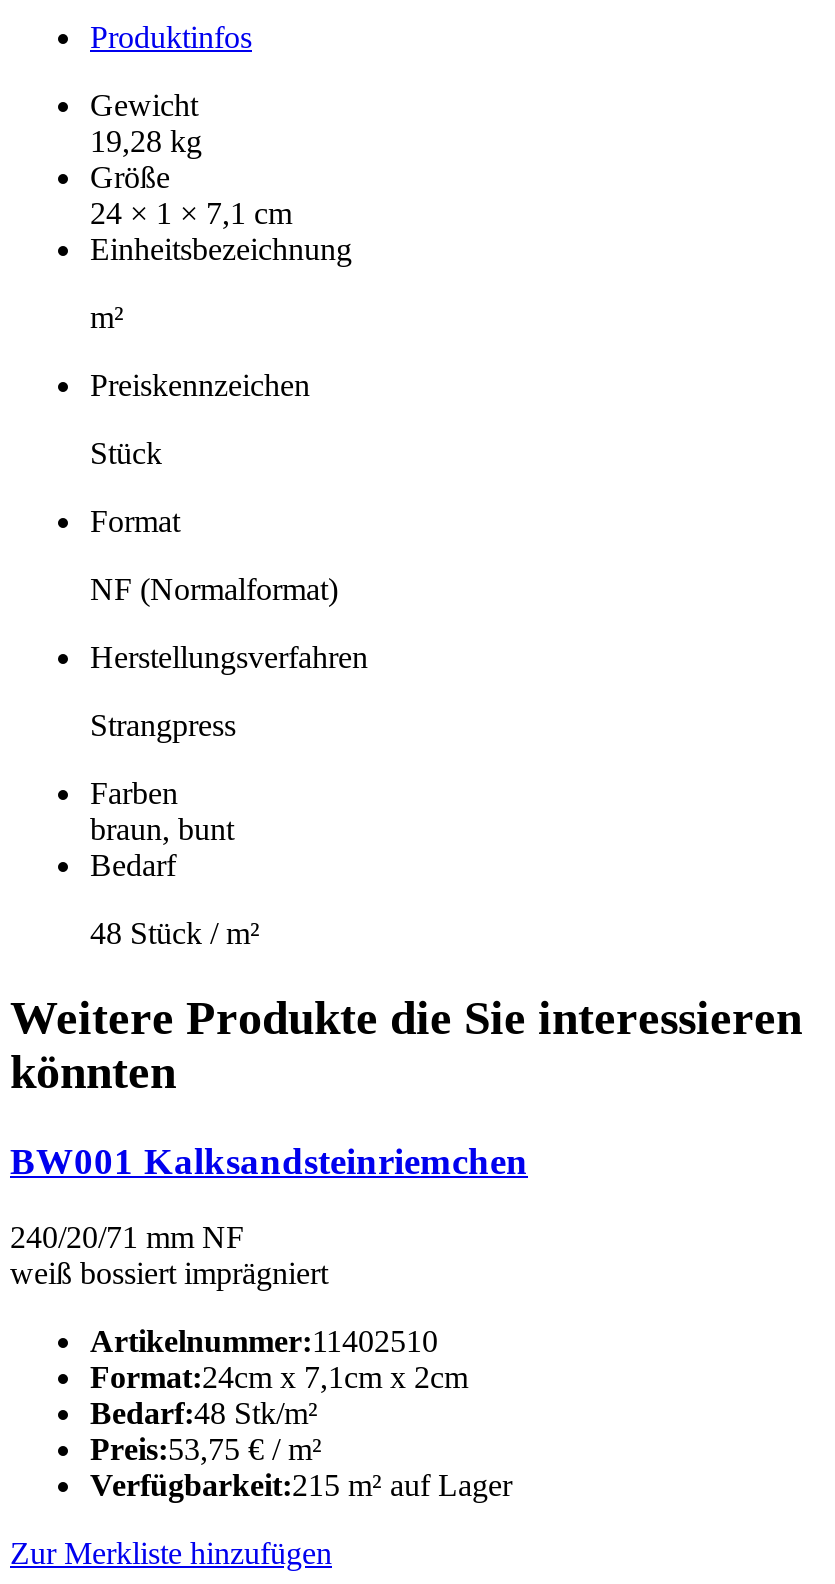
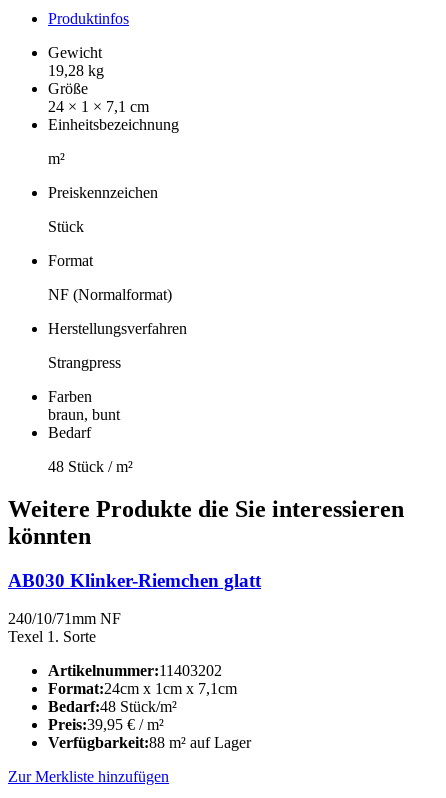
- BW001 Kalksandsteinriemchen
+ AB030 Klinker-Riemchen glatt

- 240/20/71 mm NF
- weiß bossiert imprägniert
+ 240/10/71mm NF
+ Texel 1. Sorte

- Artikelnummer:11402510
- Format:24cm x 7,1cm x 2cm
- Bedarf:48 Stk/m²
- Preis:53,75 €/ m²
- Verfügbarkeit:215 m² auf Lager
+ Artikelnummer:11403202
+ Format:24cm x 1cm x 7,1cm
+ Bedarf:48 Stück/m²
+ Preis:39,95 €/ m²
+ Verfügbarkeit:88 m² auf Lager
